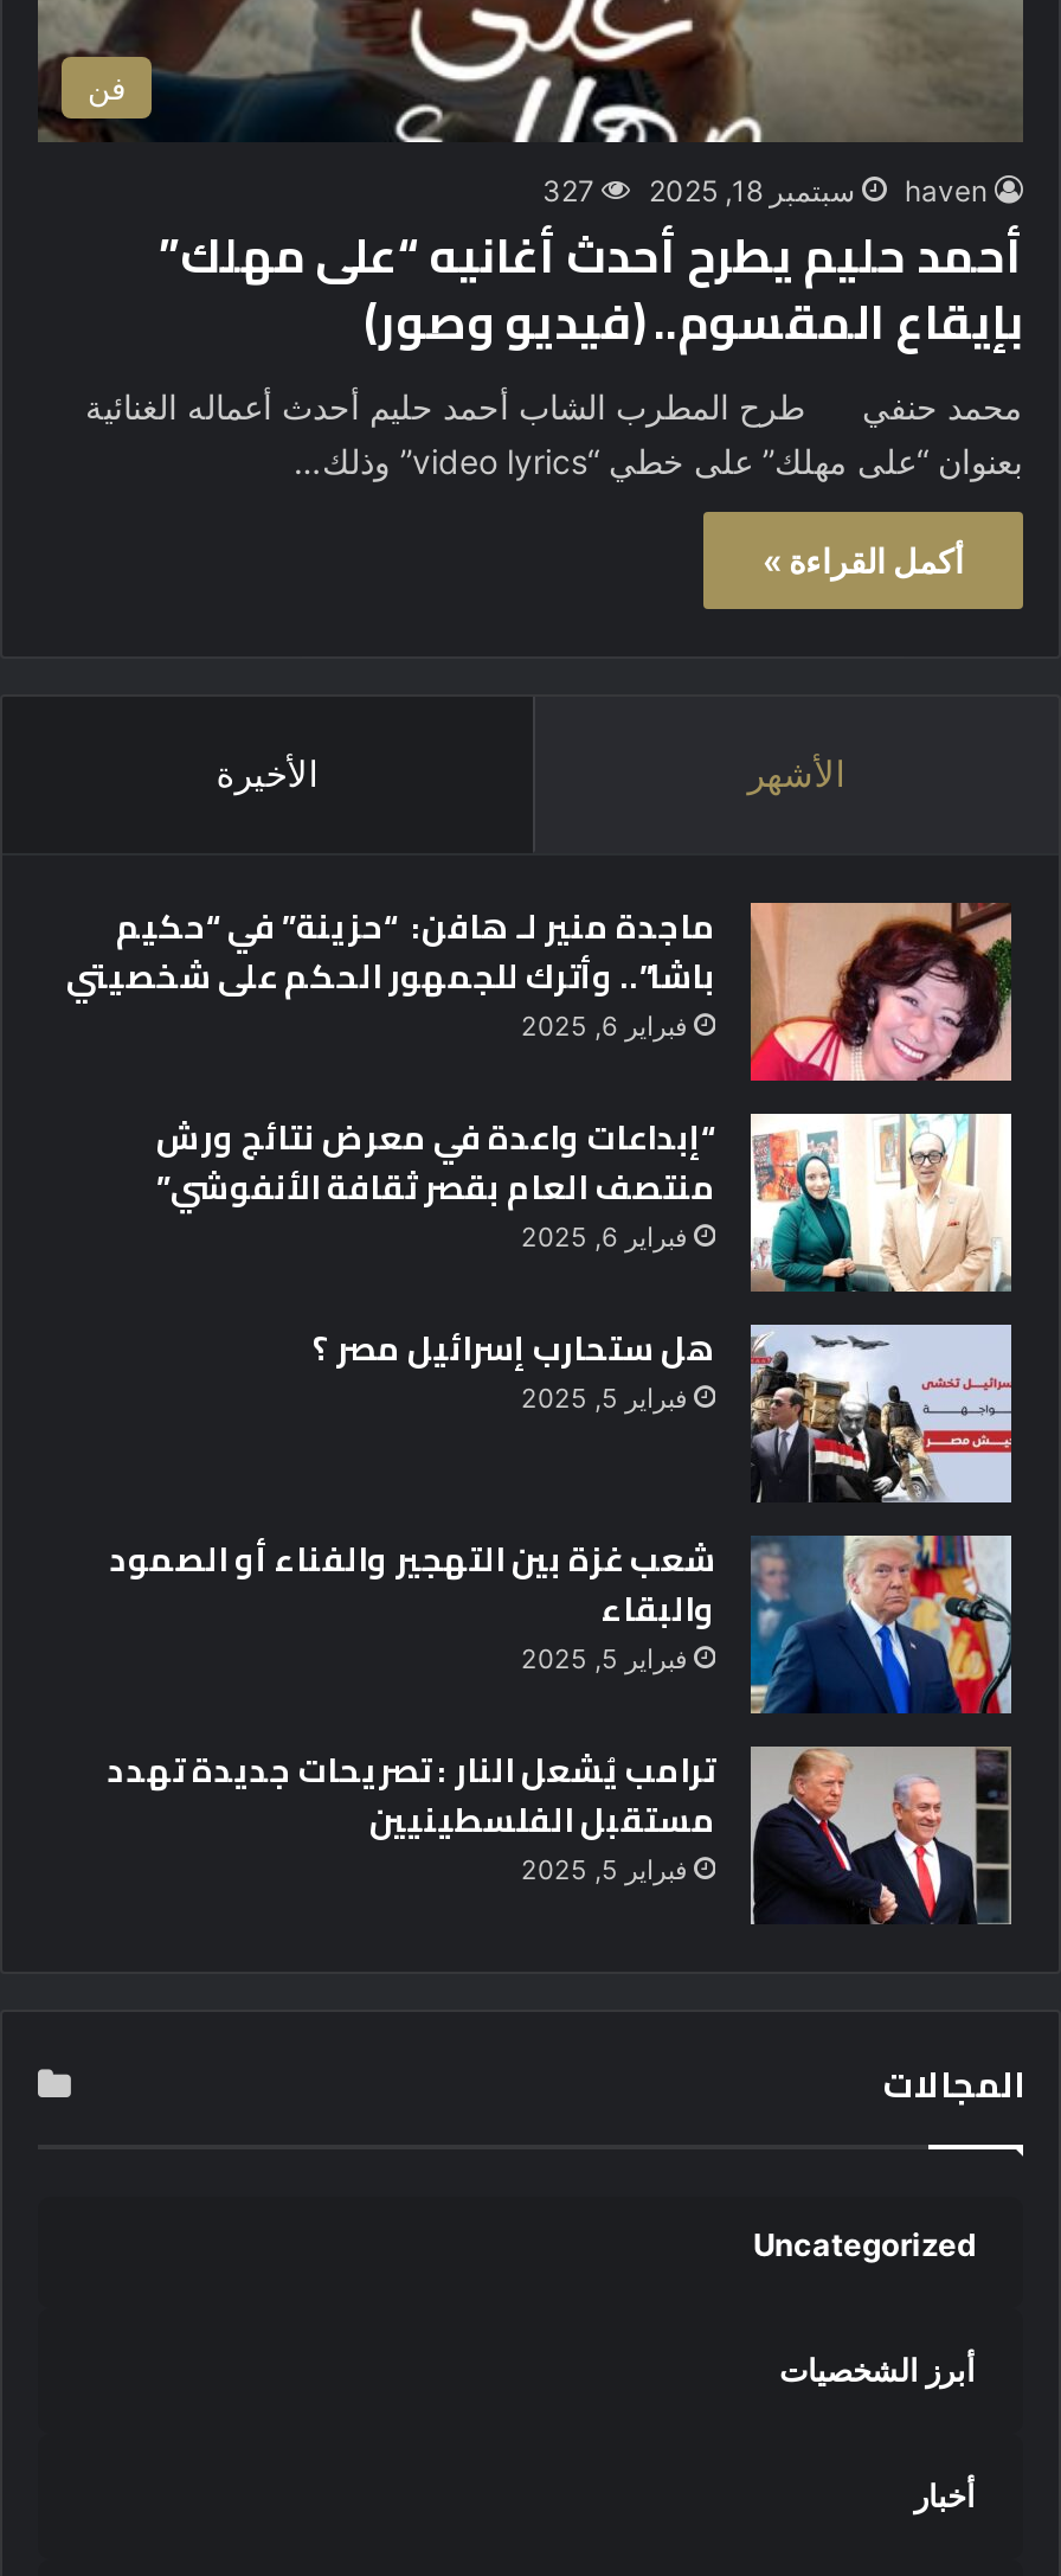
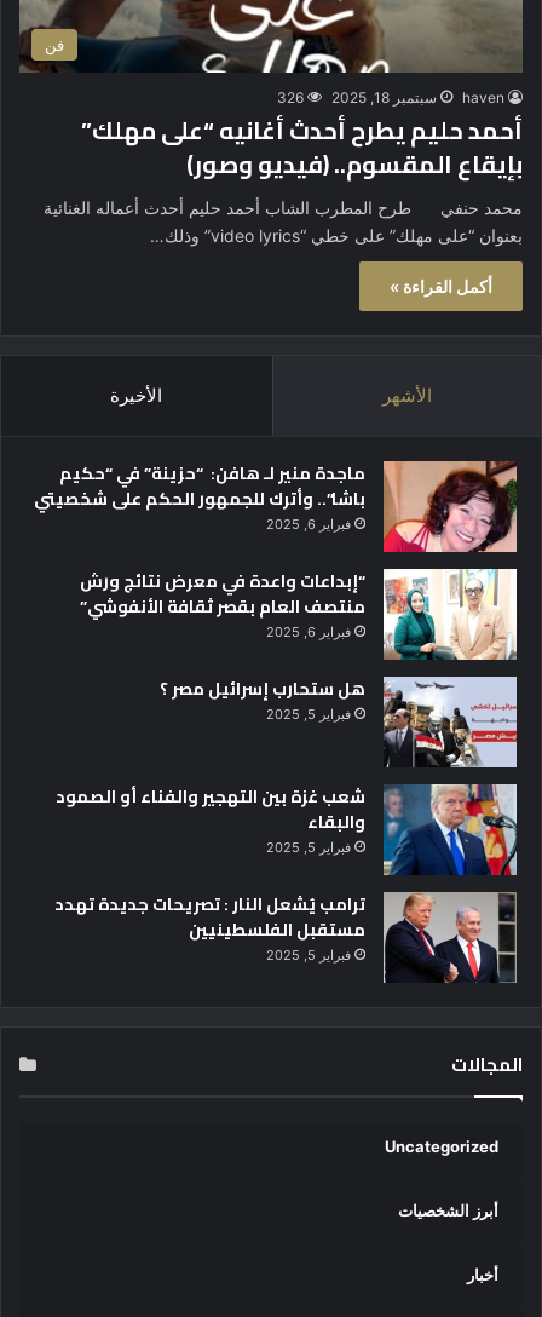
- 327
+ 326
